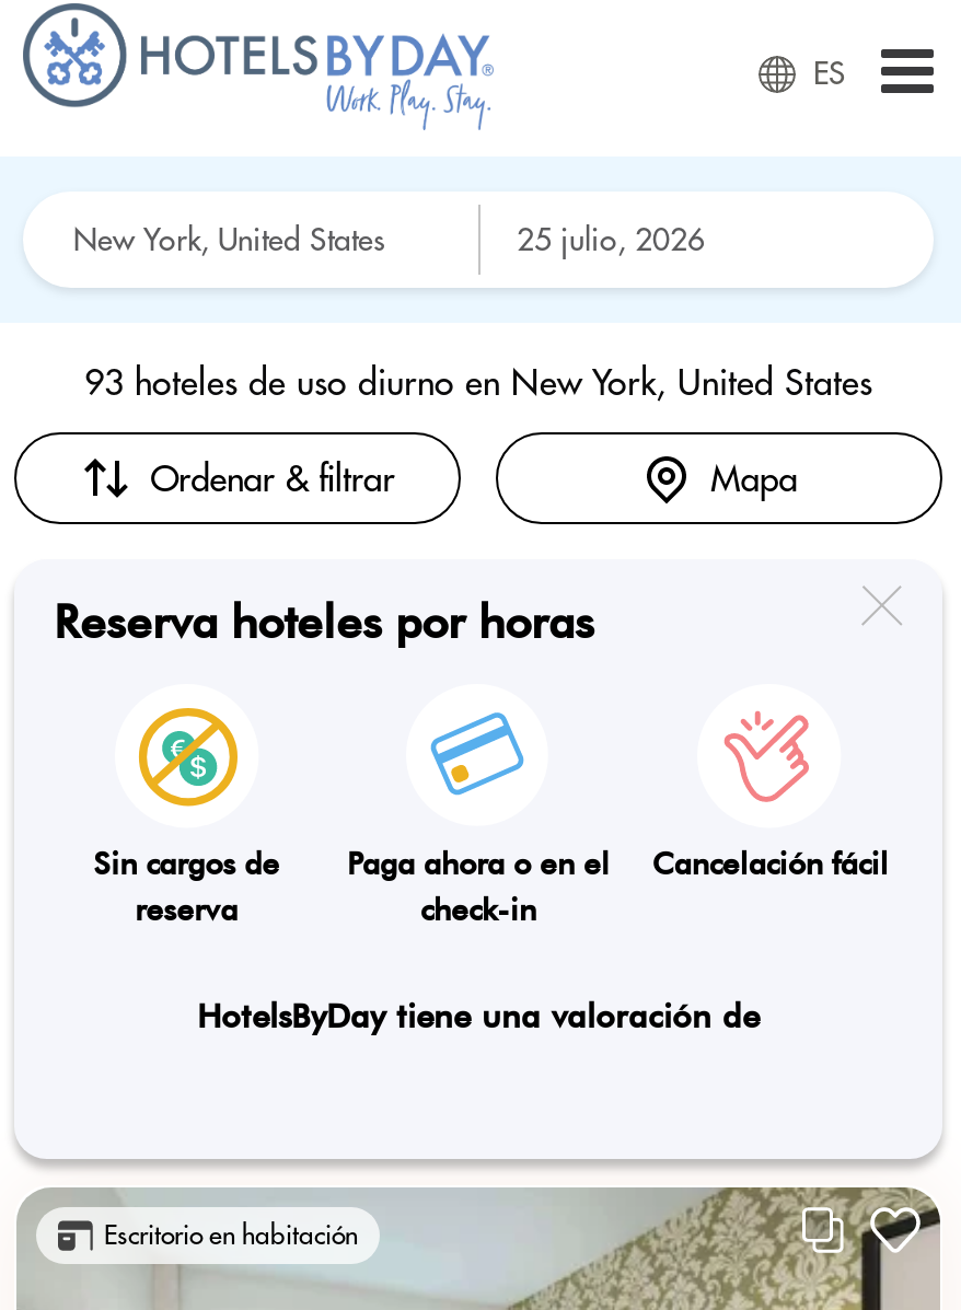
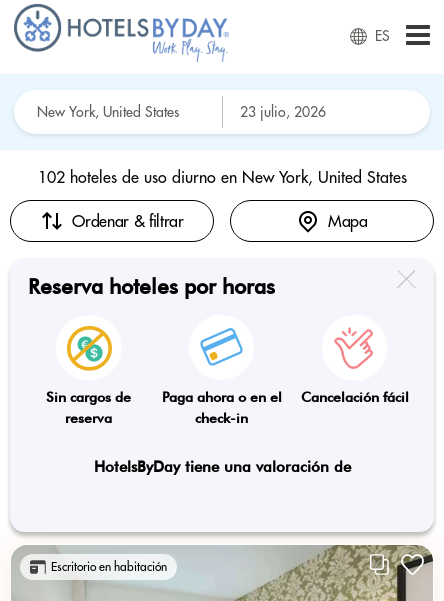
- 93 hoteles de uso diurno en New York, United States
+ 102 hoteles de uso diurno en New York, United States
